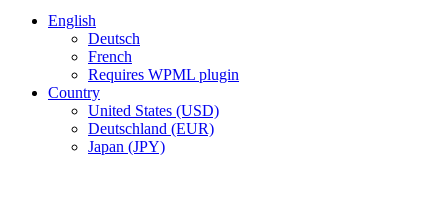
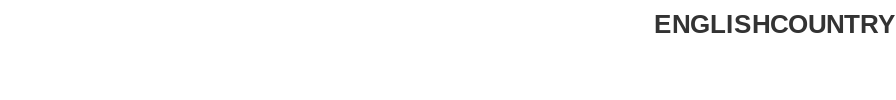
- English
- Deutsch
- French
- Requires WPML plugin
- Country
- United States (USD)
- Deutschland (EUR)
- Japan (JPY)
+ ENGLISHCOUNTRY
